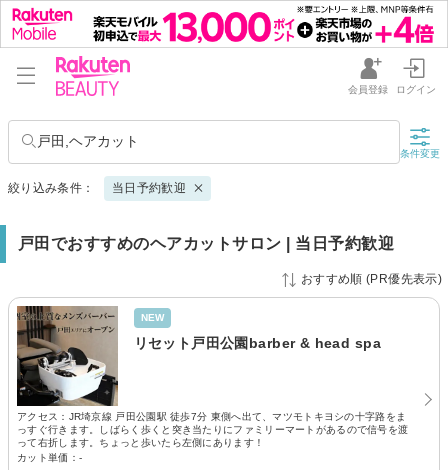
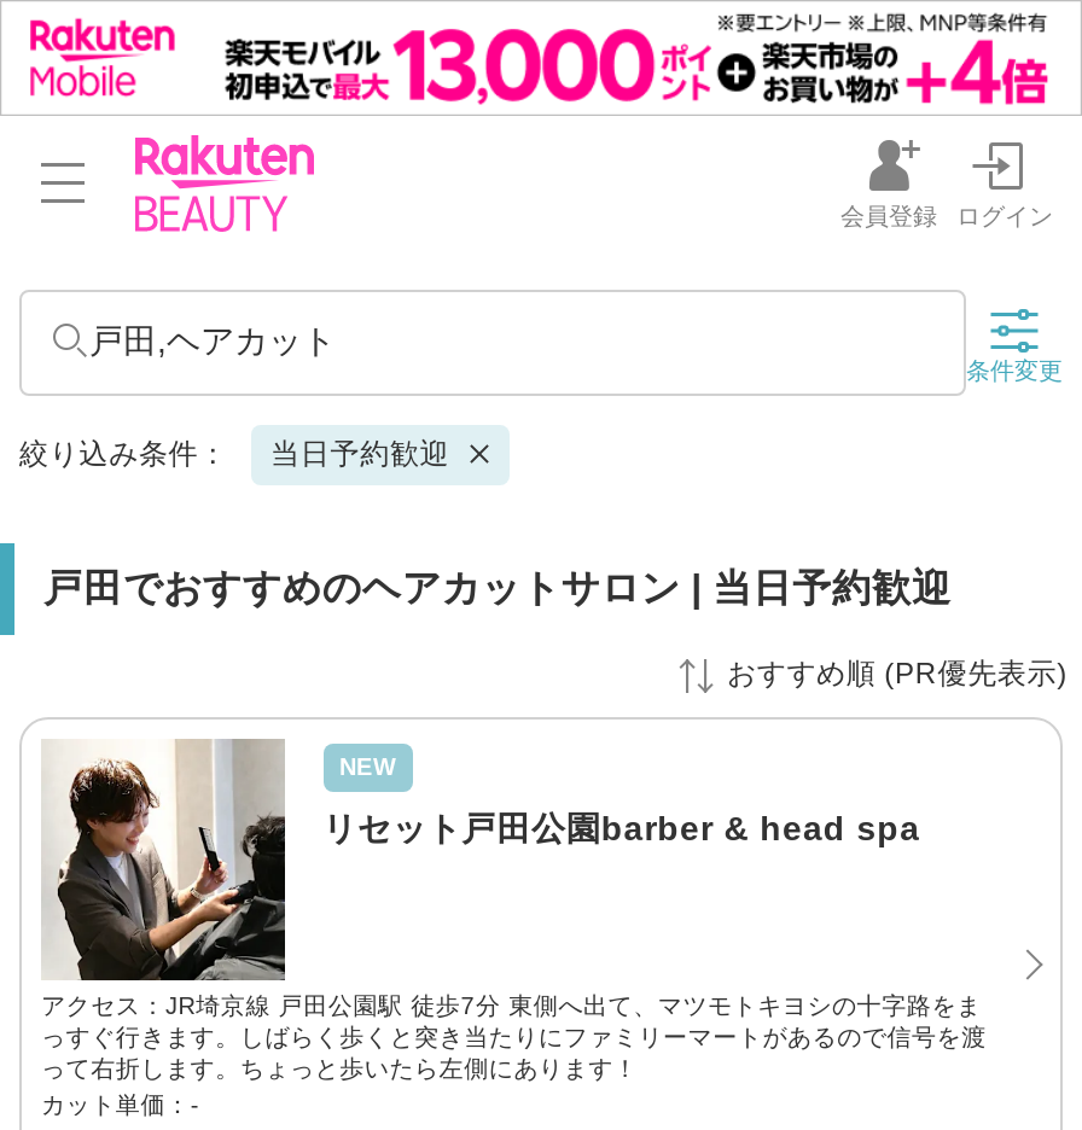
- [image]
+ [image]
